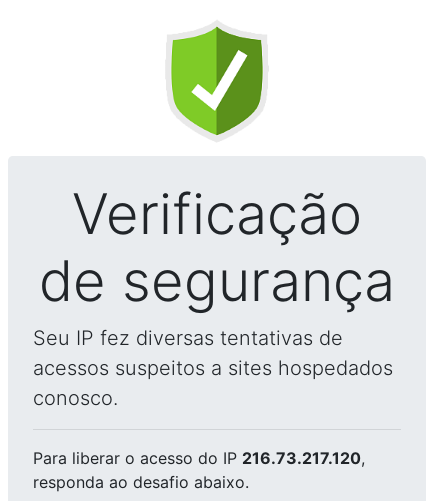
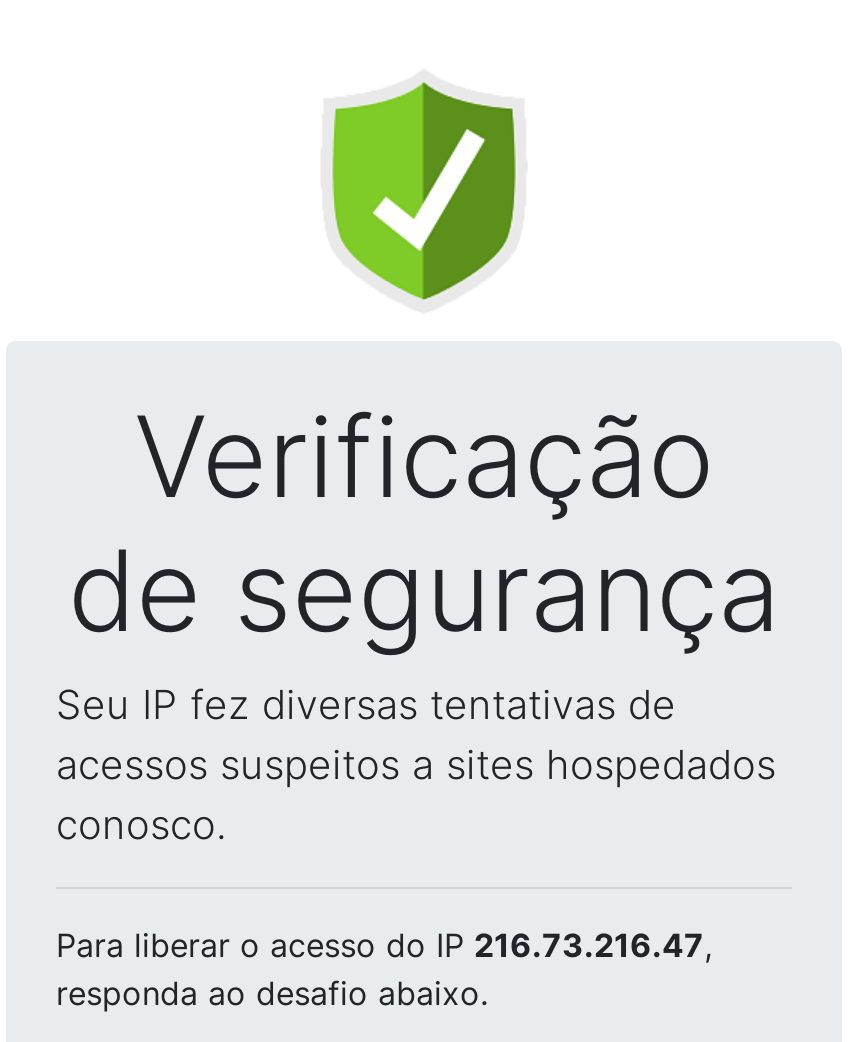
- Para liberar o acesso do IP 216.73.217.120,
+ Para liberar o acesso do IP 216.73.216.47,
